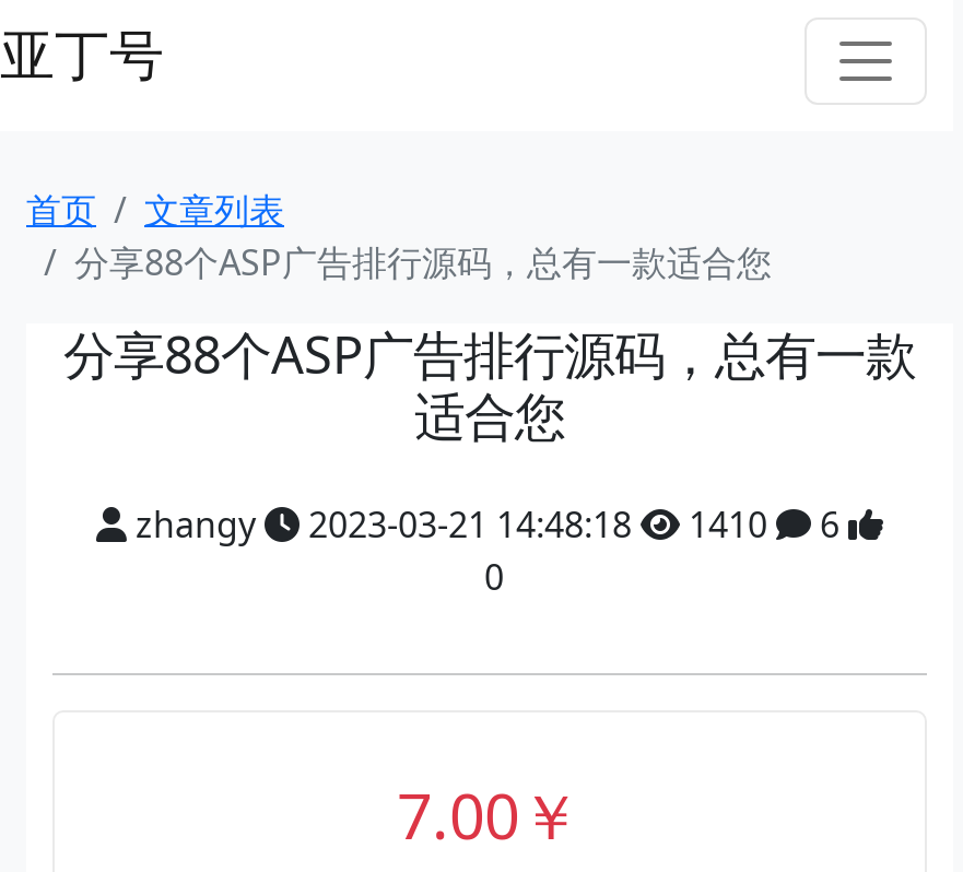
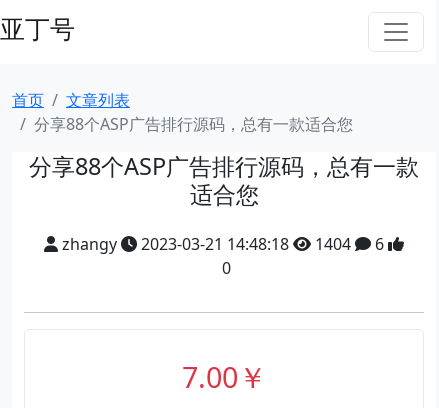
- zhangy 2023-03-21 14:48:18 1410 6
+ zhangy 2023-03-21 14:48:18 1404 6
